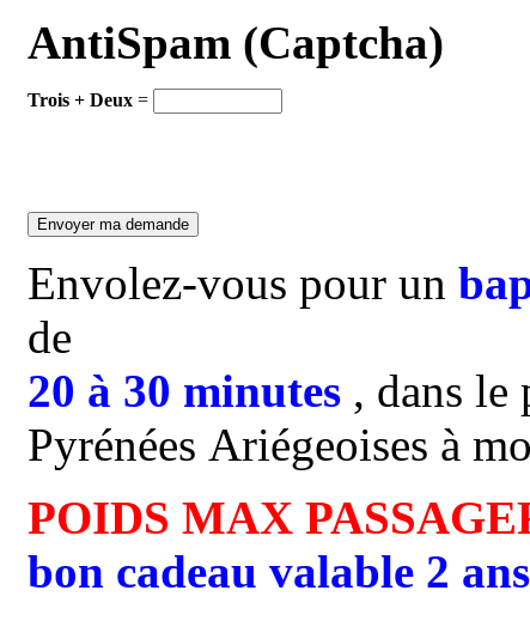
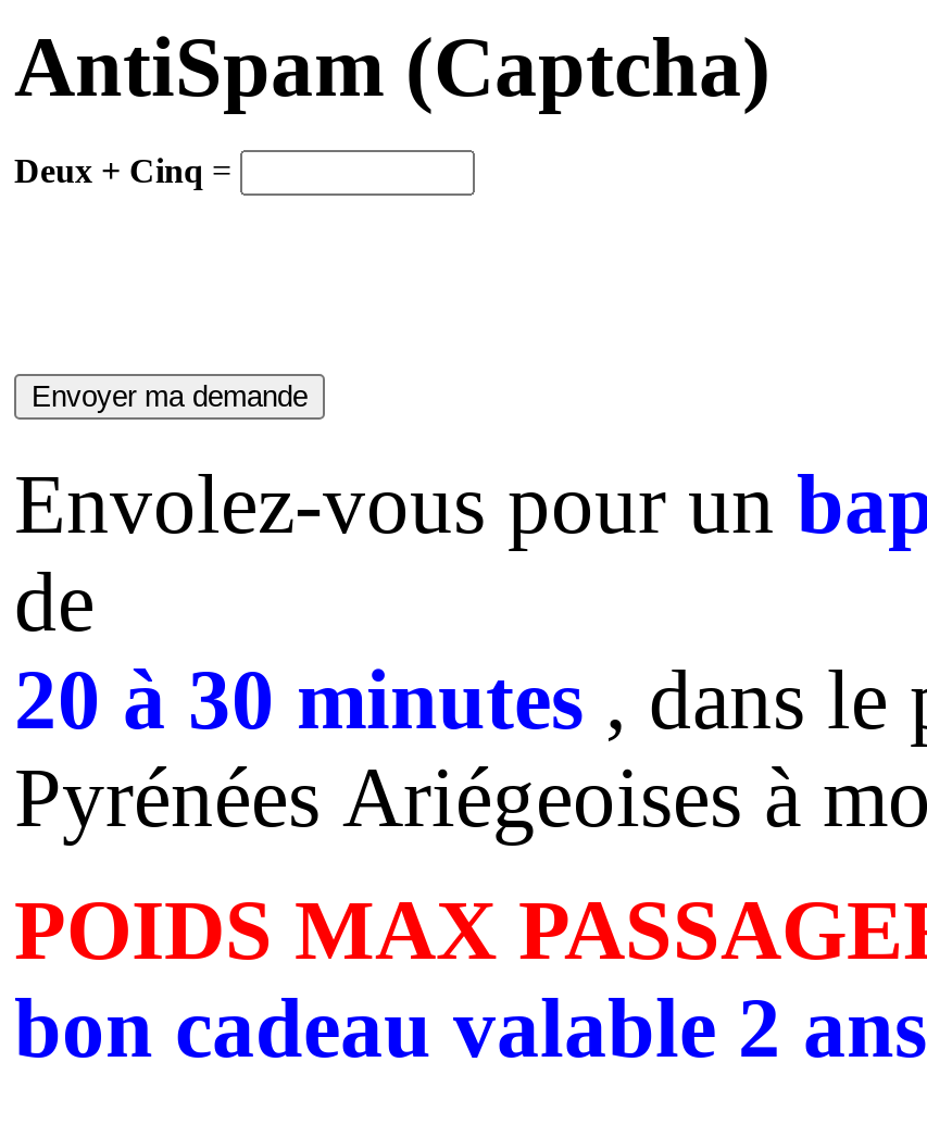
- Trois + Deux =
+ Deux + Cinq =
